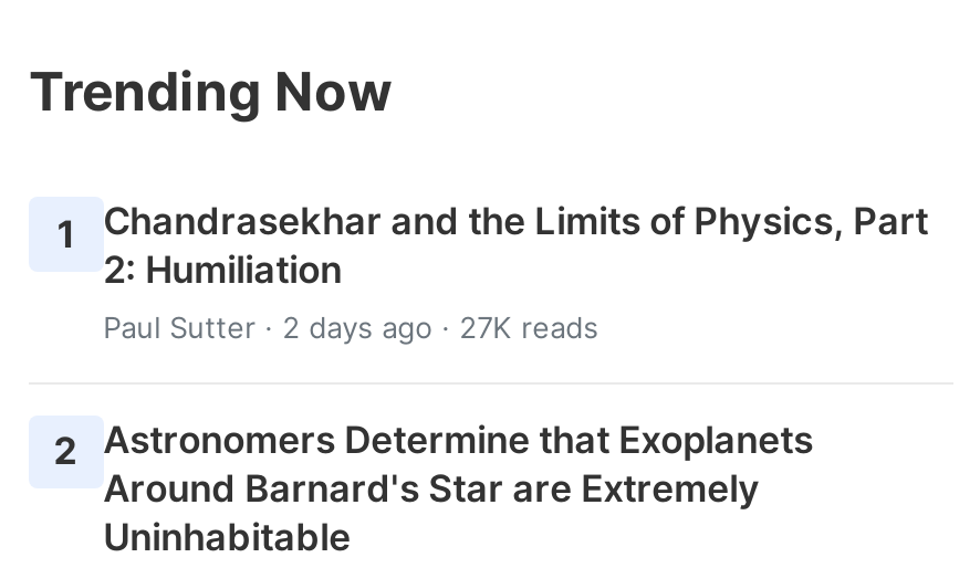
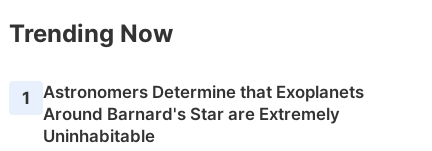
- Chandrasekhar and the Limits of Physics, Part
- 2: Humiliation
- Paul Sutter · 2 days ago · 27K reads
- 2 Astronomers Determine that Exoplanets
+ Astronomers Determine that Exoplanets
